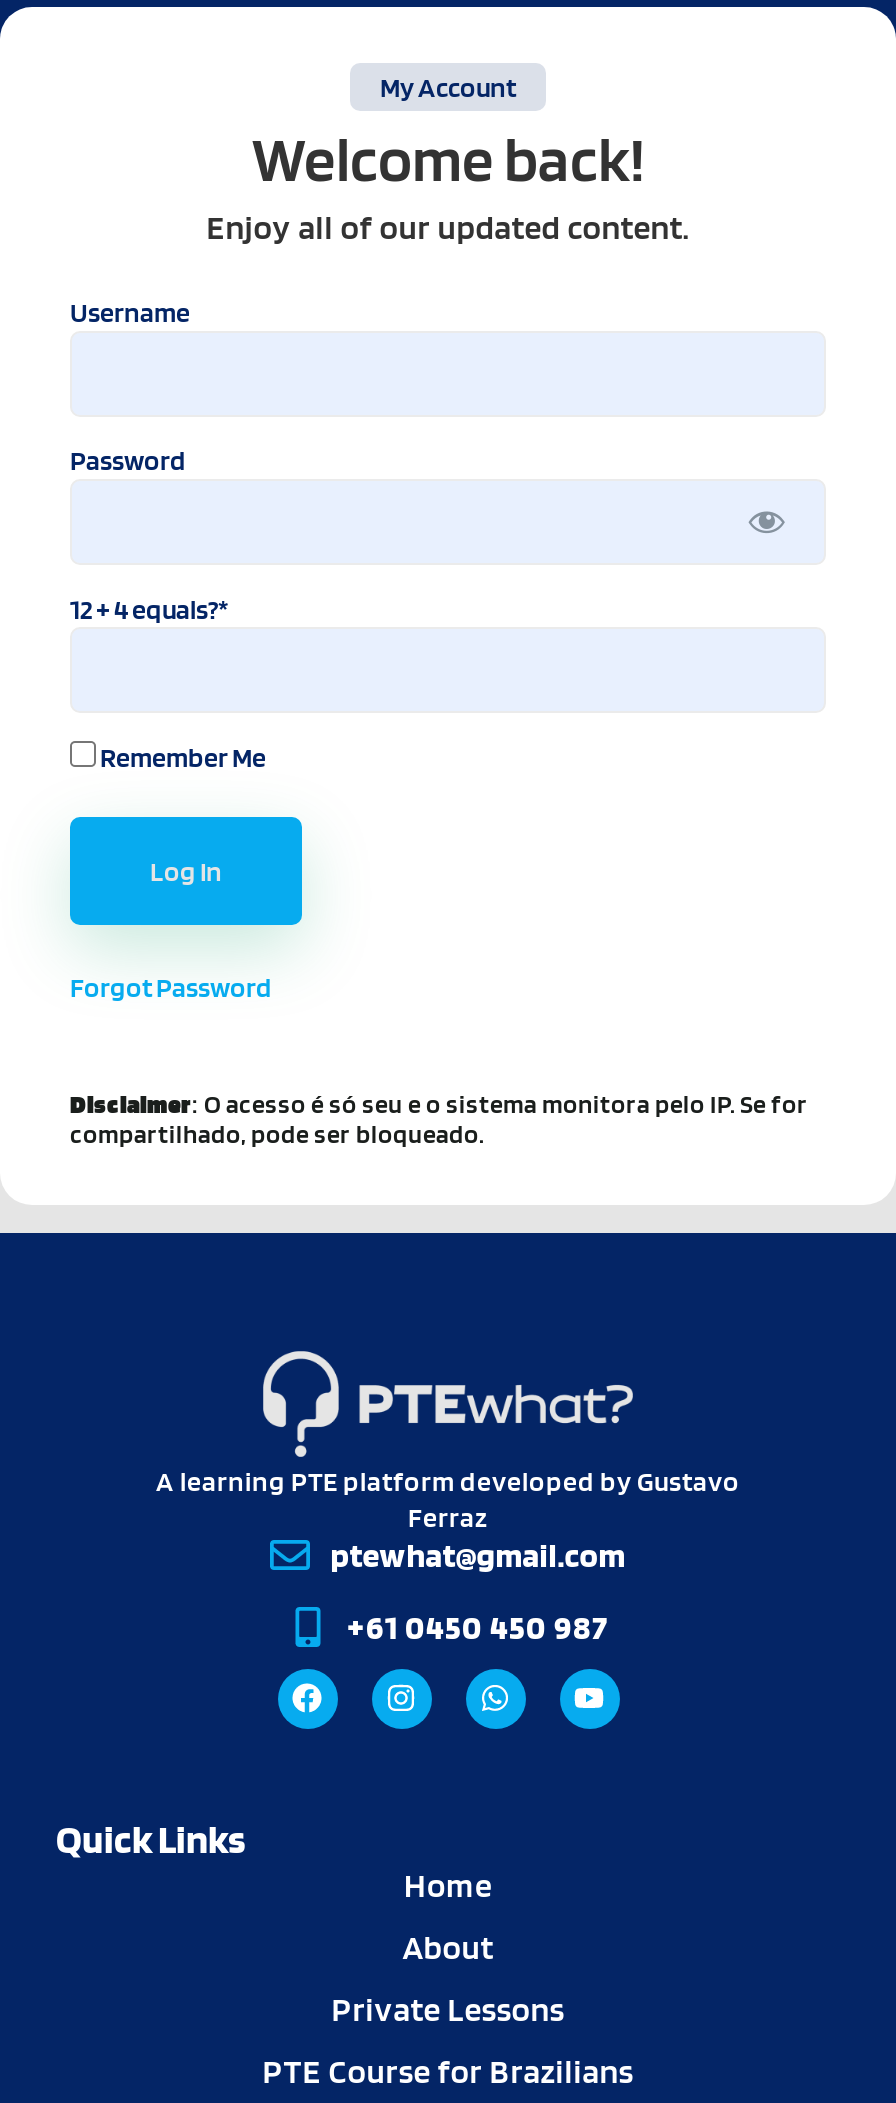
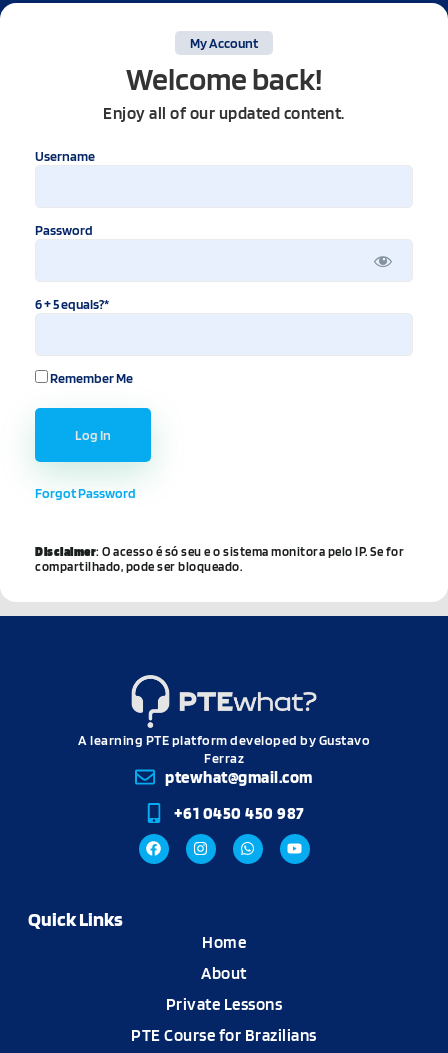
- 12 + 4 equals?*
+ 6 + 5 equals?*
